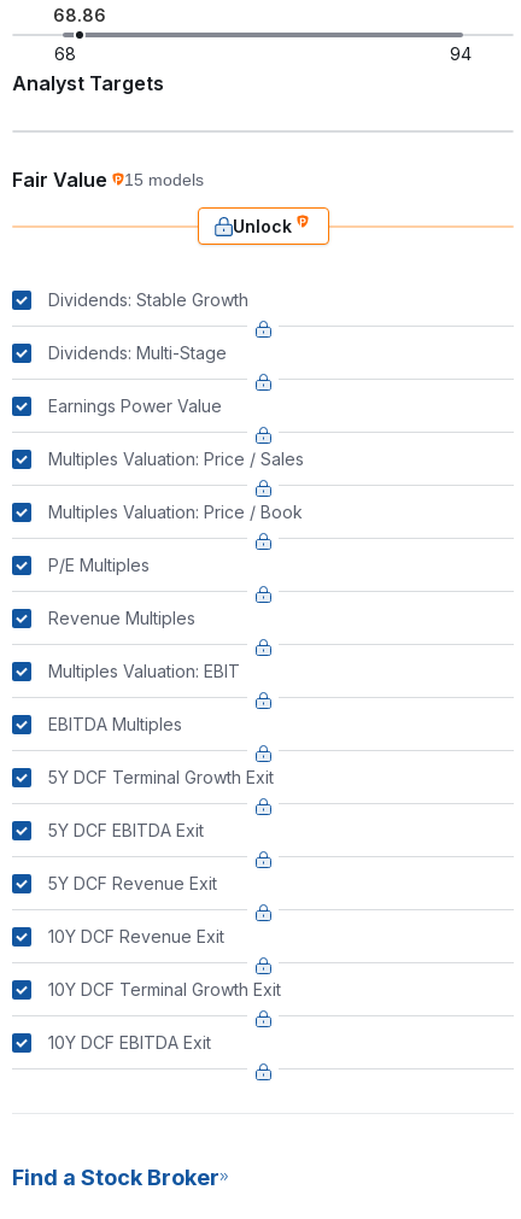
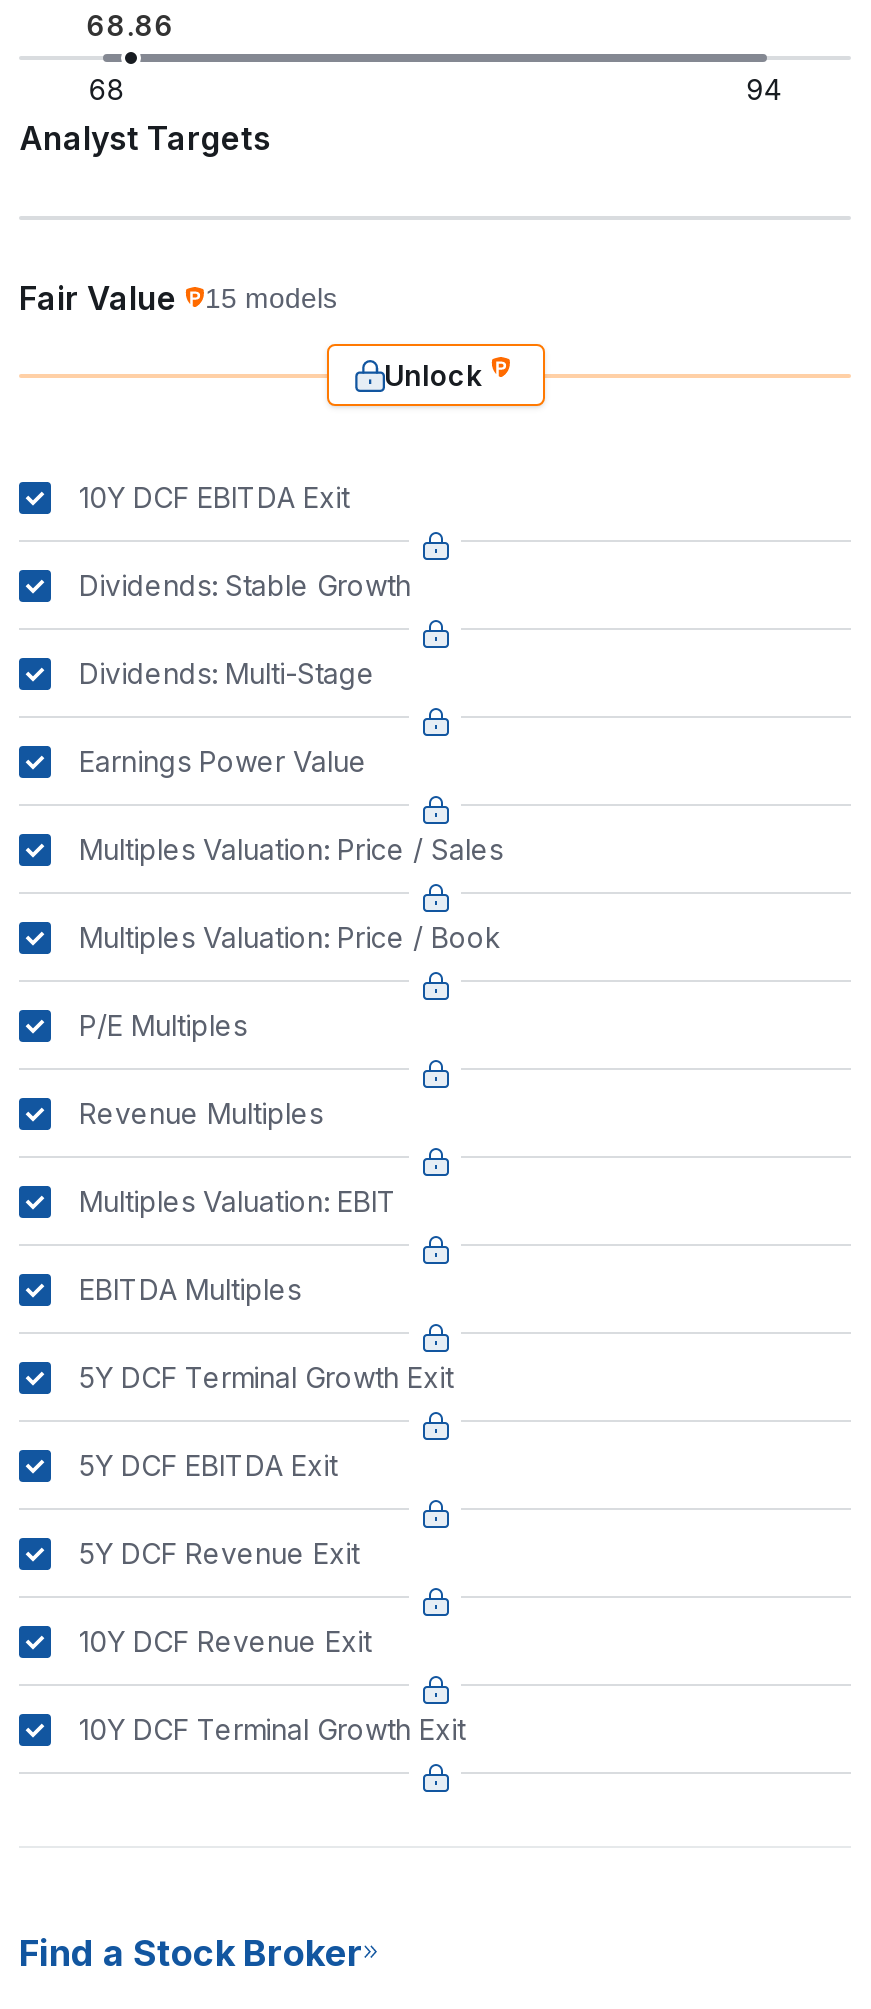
moved down: Dividends: Stable Growth | Dividends: Multi-Stage | Earnings Power Value | ... | 10Y DCF Revenue Exit | 10Y DCF Terminal Growth Exit

moved up: 10Y DCF EBITDA Exit
